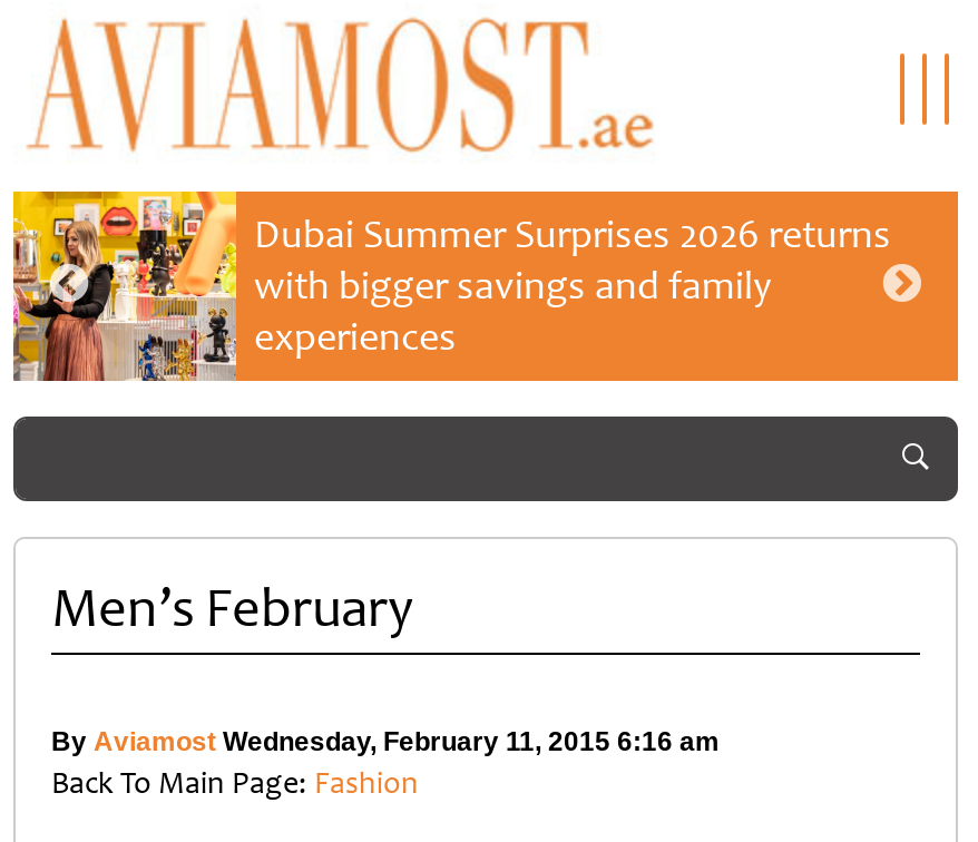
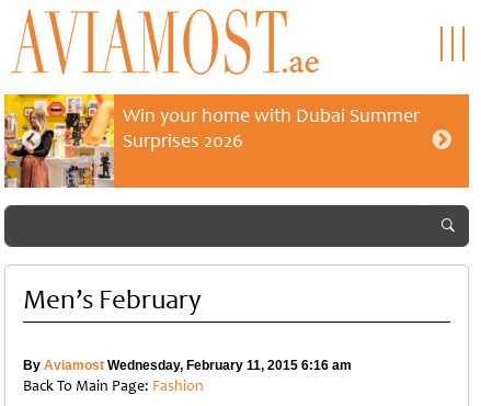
- Dubai Summer Surprises 2026 returns
- with bigger savings and family
- experiences
+ Win your home with Dubai Summer
+ Surprises 2026
